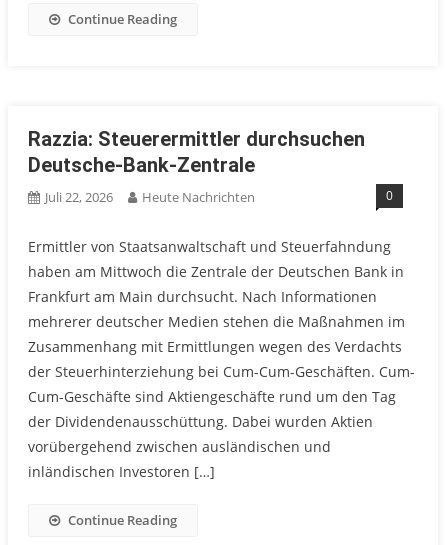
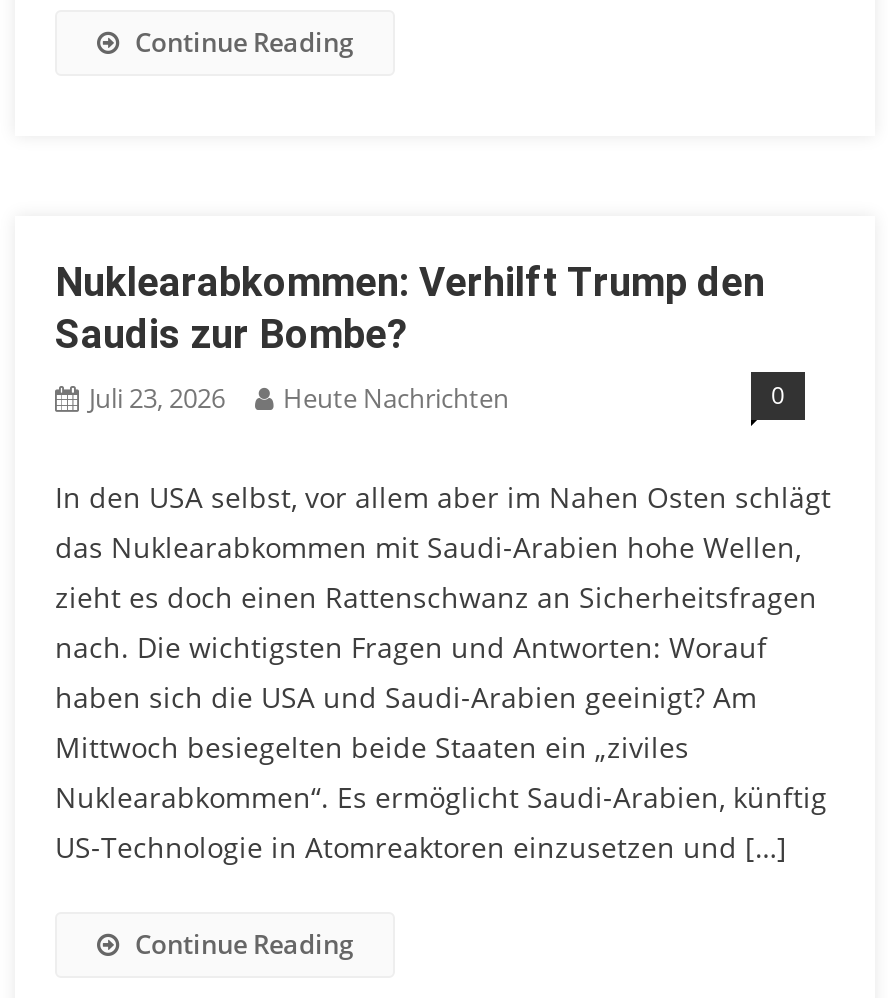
- Razzia: Steuerermittler durchsuchen
- Deutsche-Bank-Zentrale
+ Nuklearabkommen: Verhilft Trump den
+ Saudis zur Bombe?

- Juli 22, 2026 Heute Nachrichten
+ Juli 23, 2026 Heute Nachrichten

- Ermittler von Staatsanwaltschaft und Steuerfahndung
- haben am Mittwoch die Zentrale der Deutschen Bank in
- Frankfurt am Main durchsucht. Nach Informationen
- mehrerer deutscher Medien stehen die Maßnahmen im
- Zusammenhang mit Ermittlungen wegen des Verdachts
- der Steuerhinterziehung bei Cum-Cum-Geschäften. Cum-
- Cum-Geschäfte sind Aktiengeschäfte rund um den Tag
- der Dividendenausschüttung. Dabei wurden Aktien
- vorübergehend zwischen ausländischen und
- inländischen Investoren […]
+ In den USA selbst, vor allem aber im Nahen Osten schlägt
+ das Nuklearabkommen mit Saudi-Arabien hohe Wellen,
+ zieht es doch einen Rattenschwanz an Sicherheitsfragen
+ nach. Die wichtigsten Fragen und Antworten: Worauf
+ haben sich die USA und Saudi-Arabien geeinigt? Am
+ Mittwoch besiegelten beide Staaten ein „ziviles
+ Nuklearabkommen“. Es ermöglicht Saudi-Arabien, künftig
+ US-Technologie in Atomreaktoren einzusetzen und […]
